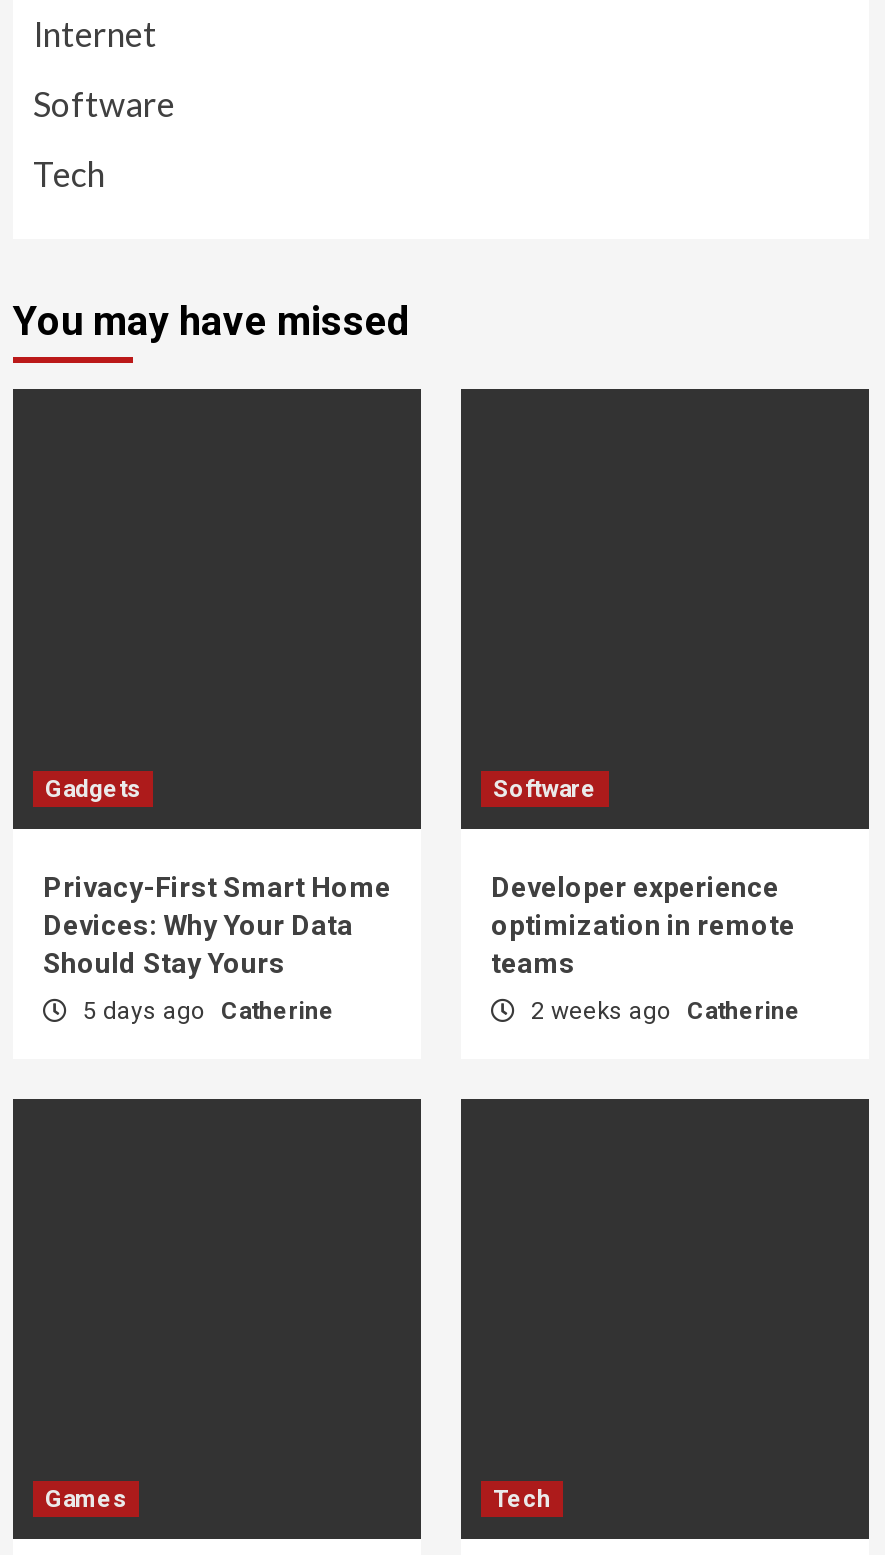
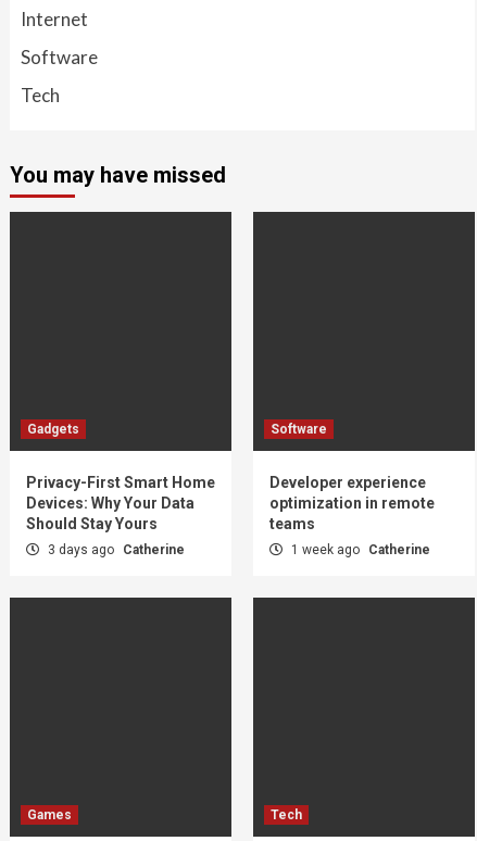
- 5 days ago Catherine
+ 3 days ago Catherine

- 2 weeks ago Catherine
+ 1 week ago Catherine
